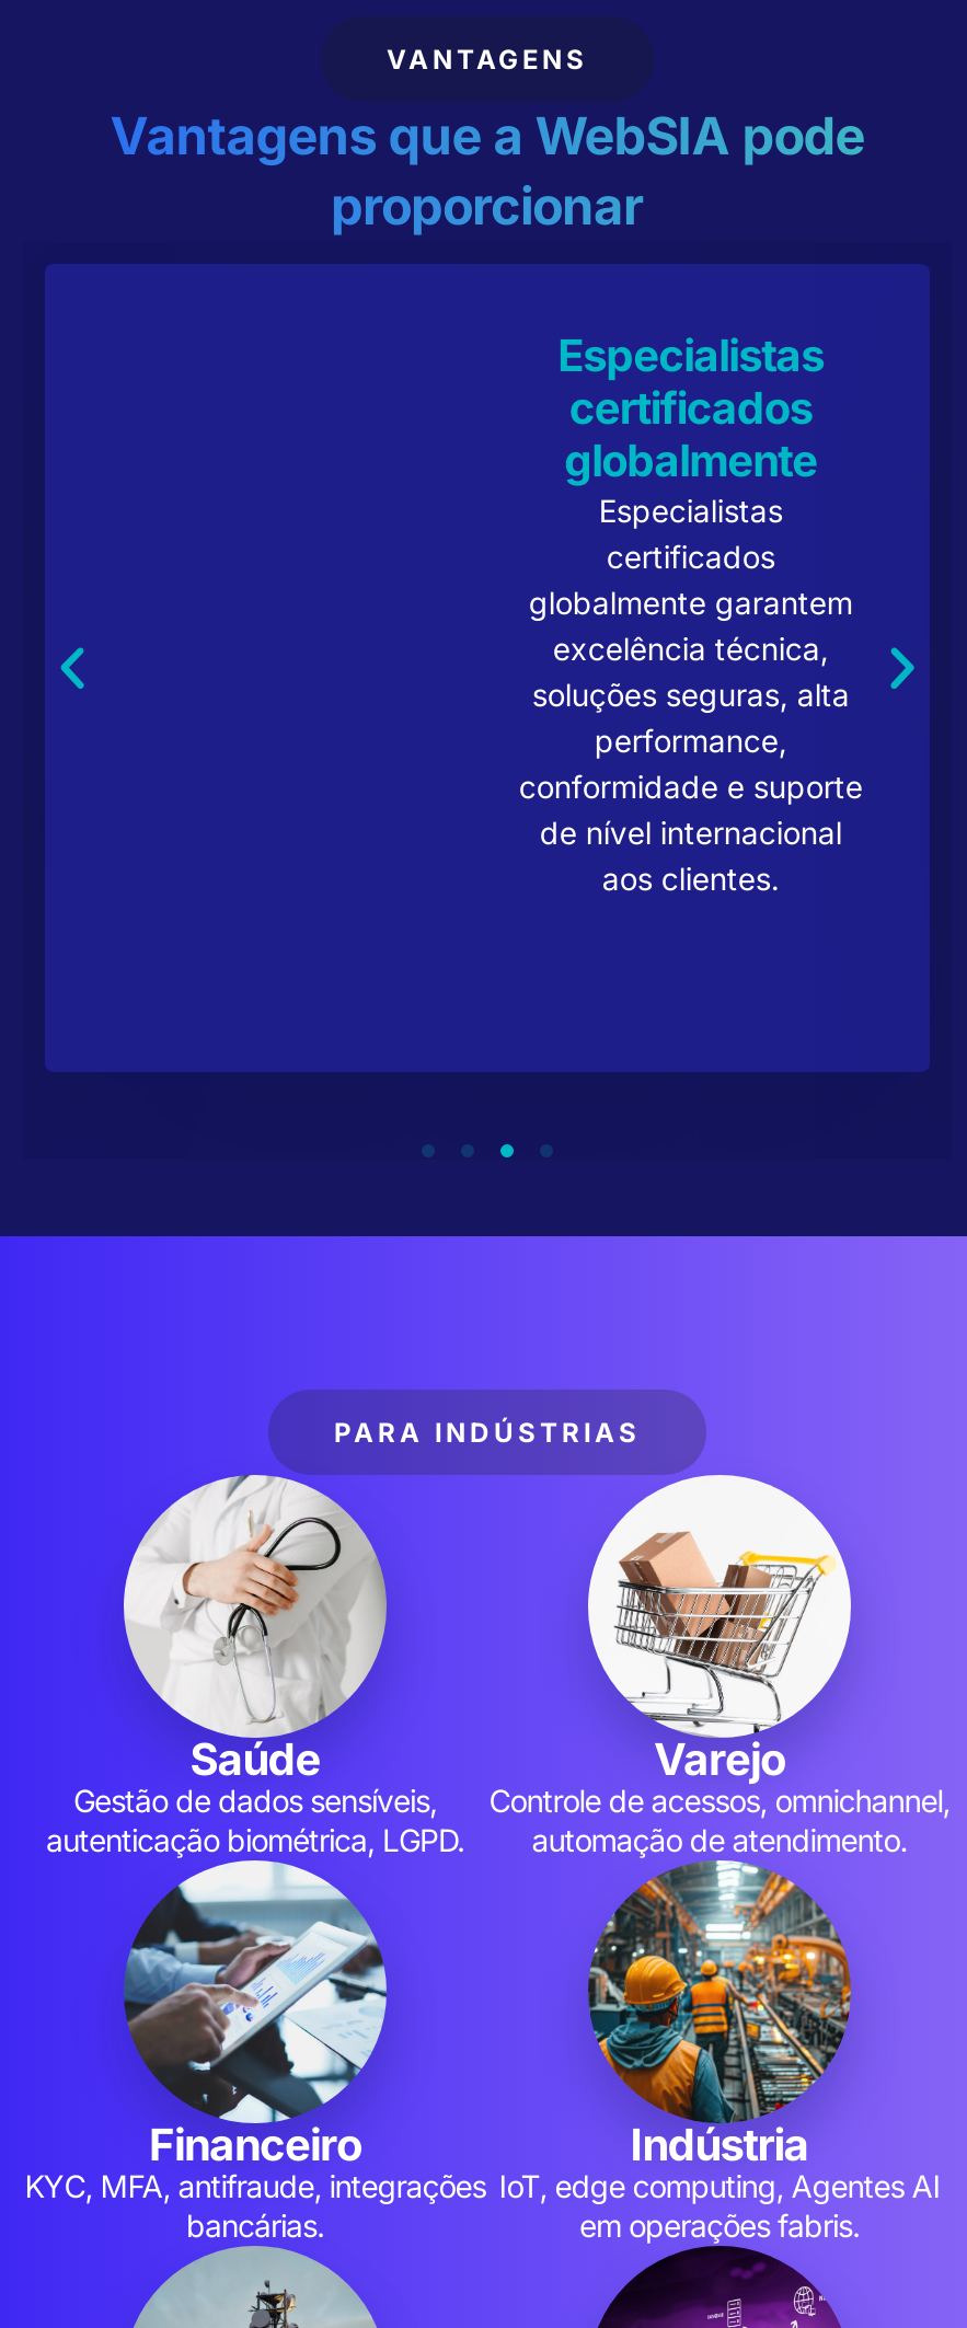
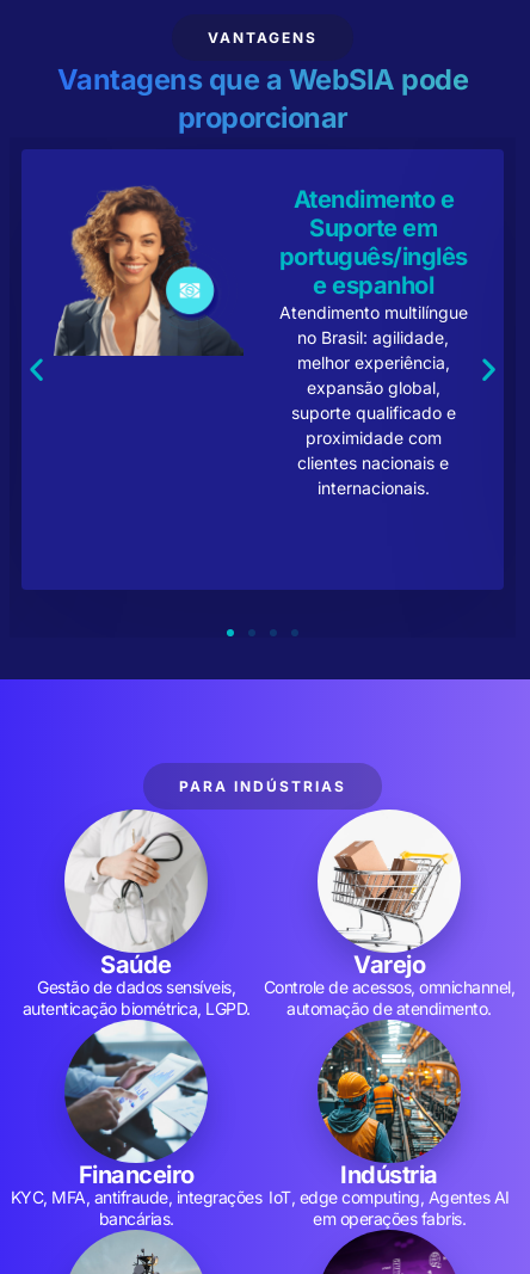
+ [image]

- Especialistas
- certificados
- globalmente
- Especialistas
- certificados
- globalmente garantem
- excelência técnica,
- soluções seguras, alta
- performance,
- conformidade e suporte
- de nível internacional
- aos clientes.
+ Atendimento e
+ Suporte em
+ português/inglês
+ e espanhol
+ Atendimento multilíngue
+ no Brasil: agilidade,
+ melhor experiência,
+ expansão global,
+ suporte qualificado e
+ proximidade com
+ clientes nacionais e
+ internacionais.
